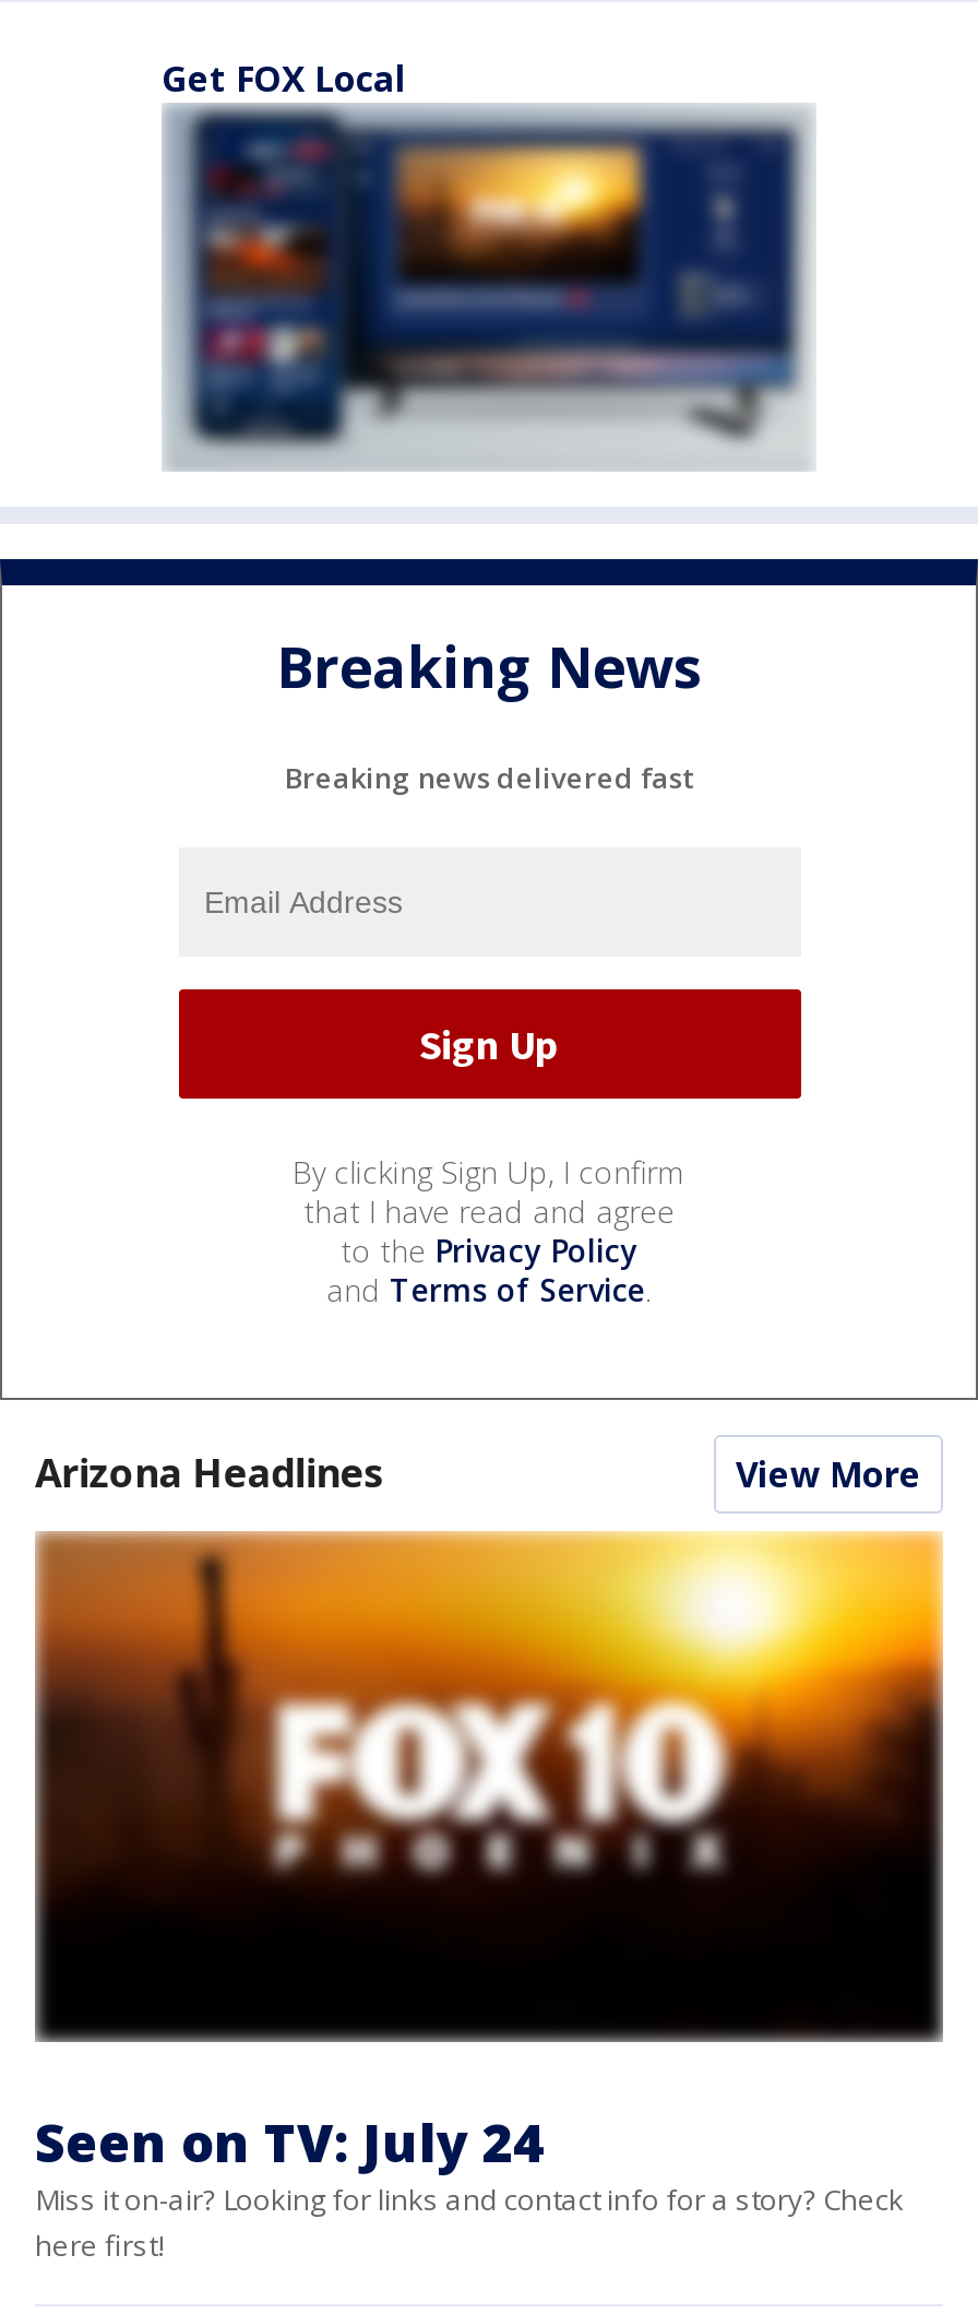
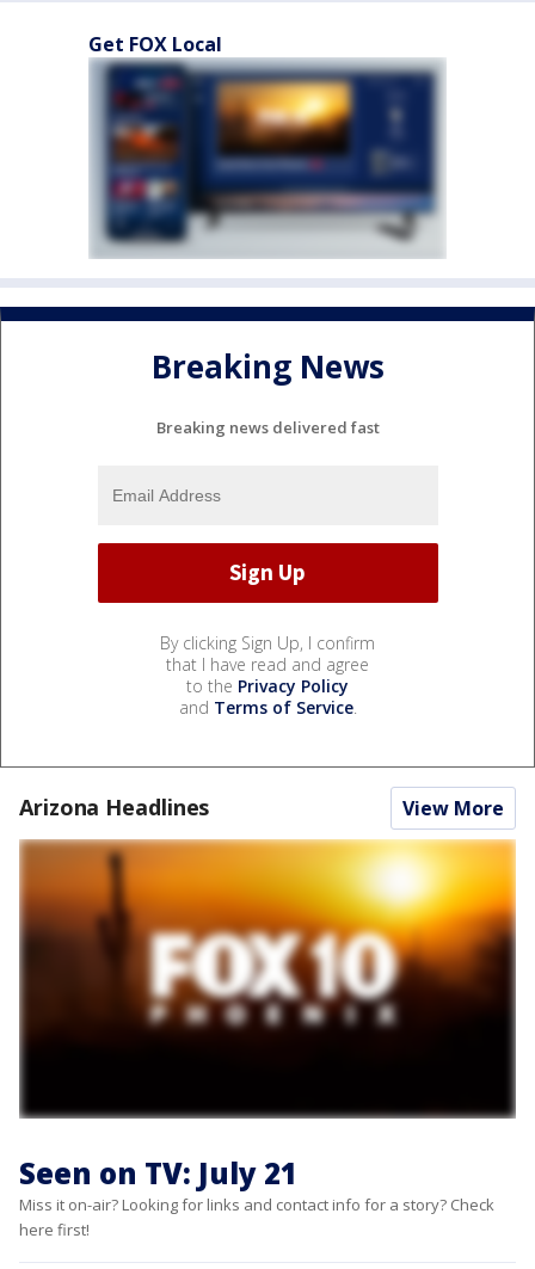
- Seen on TV: July 24
+ Seen on TV: July 21
